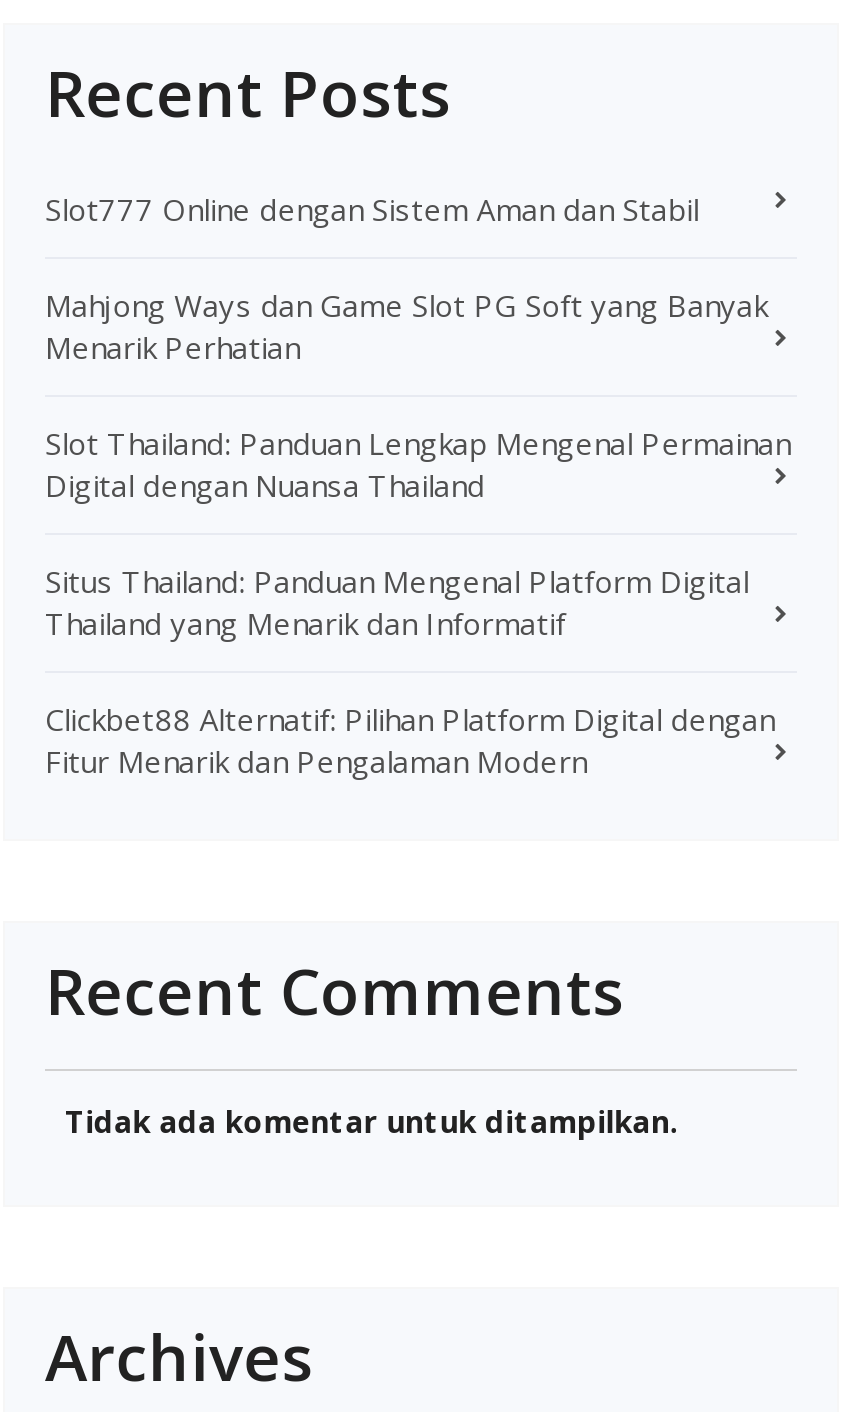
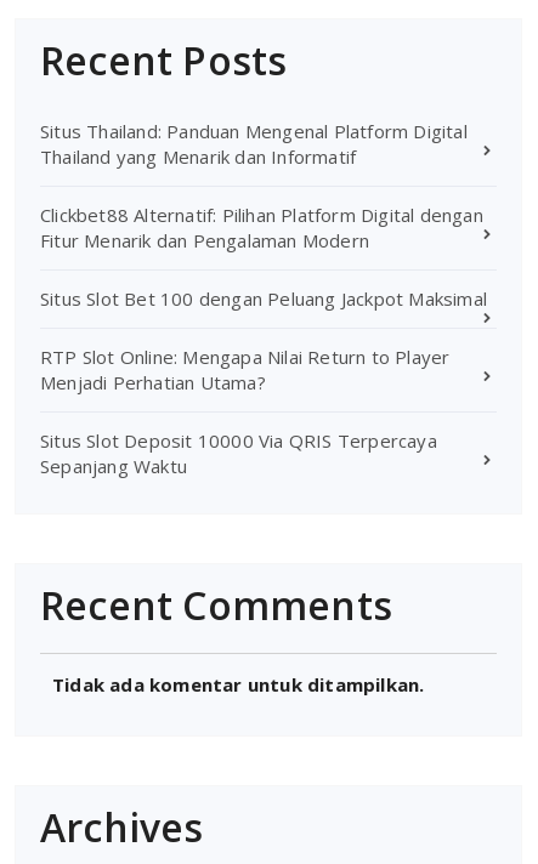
- Slot777 Online dengan Sistem Aman dan Stabil
- Mahjong Ways dan Game Slot PG Soft yang Banyak
- Menarik Perhatian
- Slot Thailand: Panduan Lengkap Mengenal Permainan
- Digital dengan Nuansa Thailand

moved up: Situs Thailand: Panduan Mengenal Platform Digital | Thailand yang Menarik dan Informatif | Clickbet88 Alternatif: Pilihan Platform Digital dengan | Fitur Menarik dan Pengalaman Modern

+ Situs Slot Bet 100 dengan Peluang Jackpot Maksimal
+ RTP Slot Online: Mengapa Nilai Return to Player
+ Menjadi Perhatian Utama?
+ Situs Slot Deposit 10000 Via QRIS Terpercaya
+ Sepanjang Waktu
